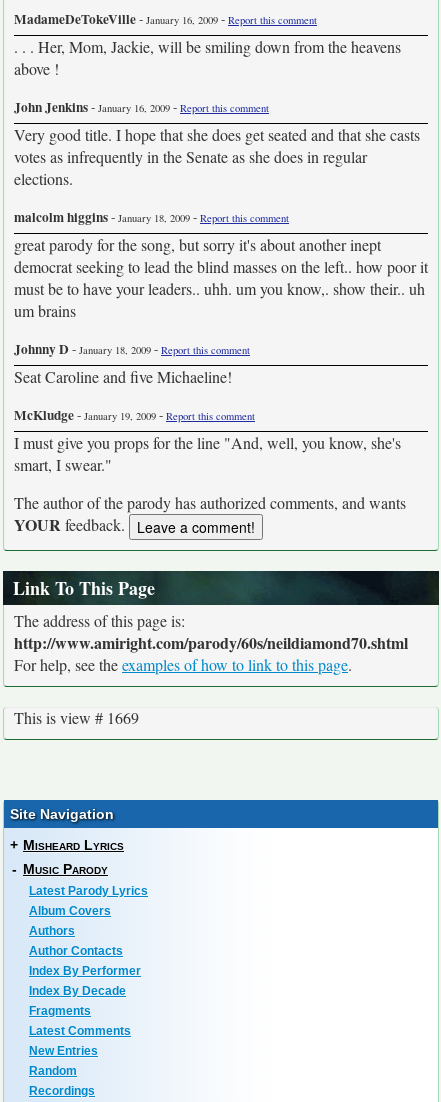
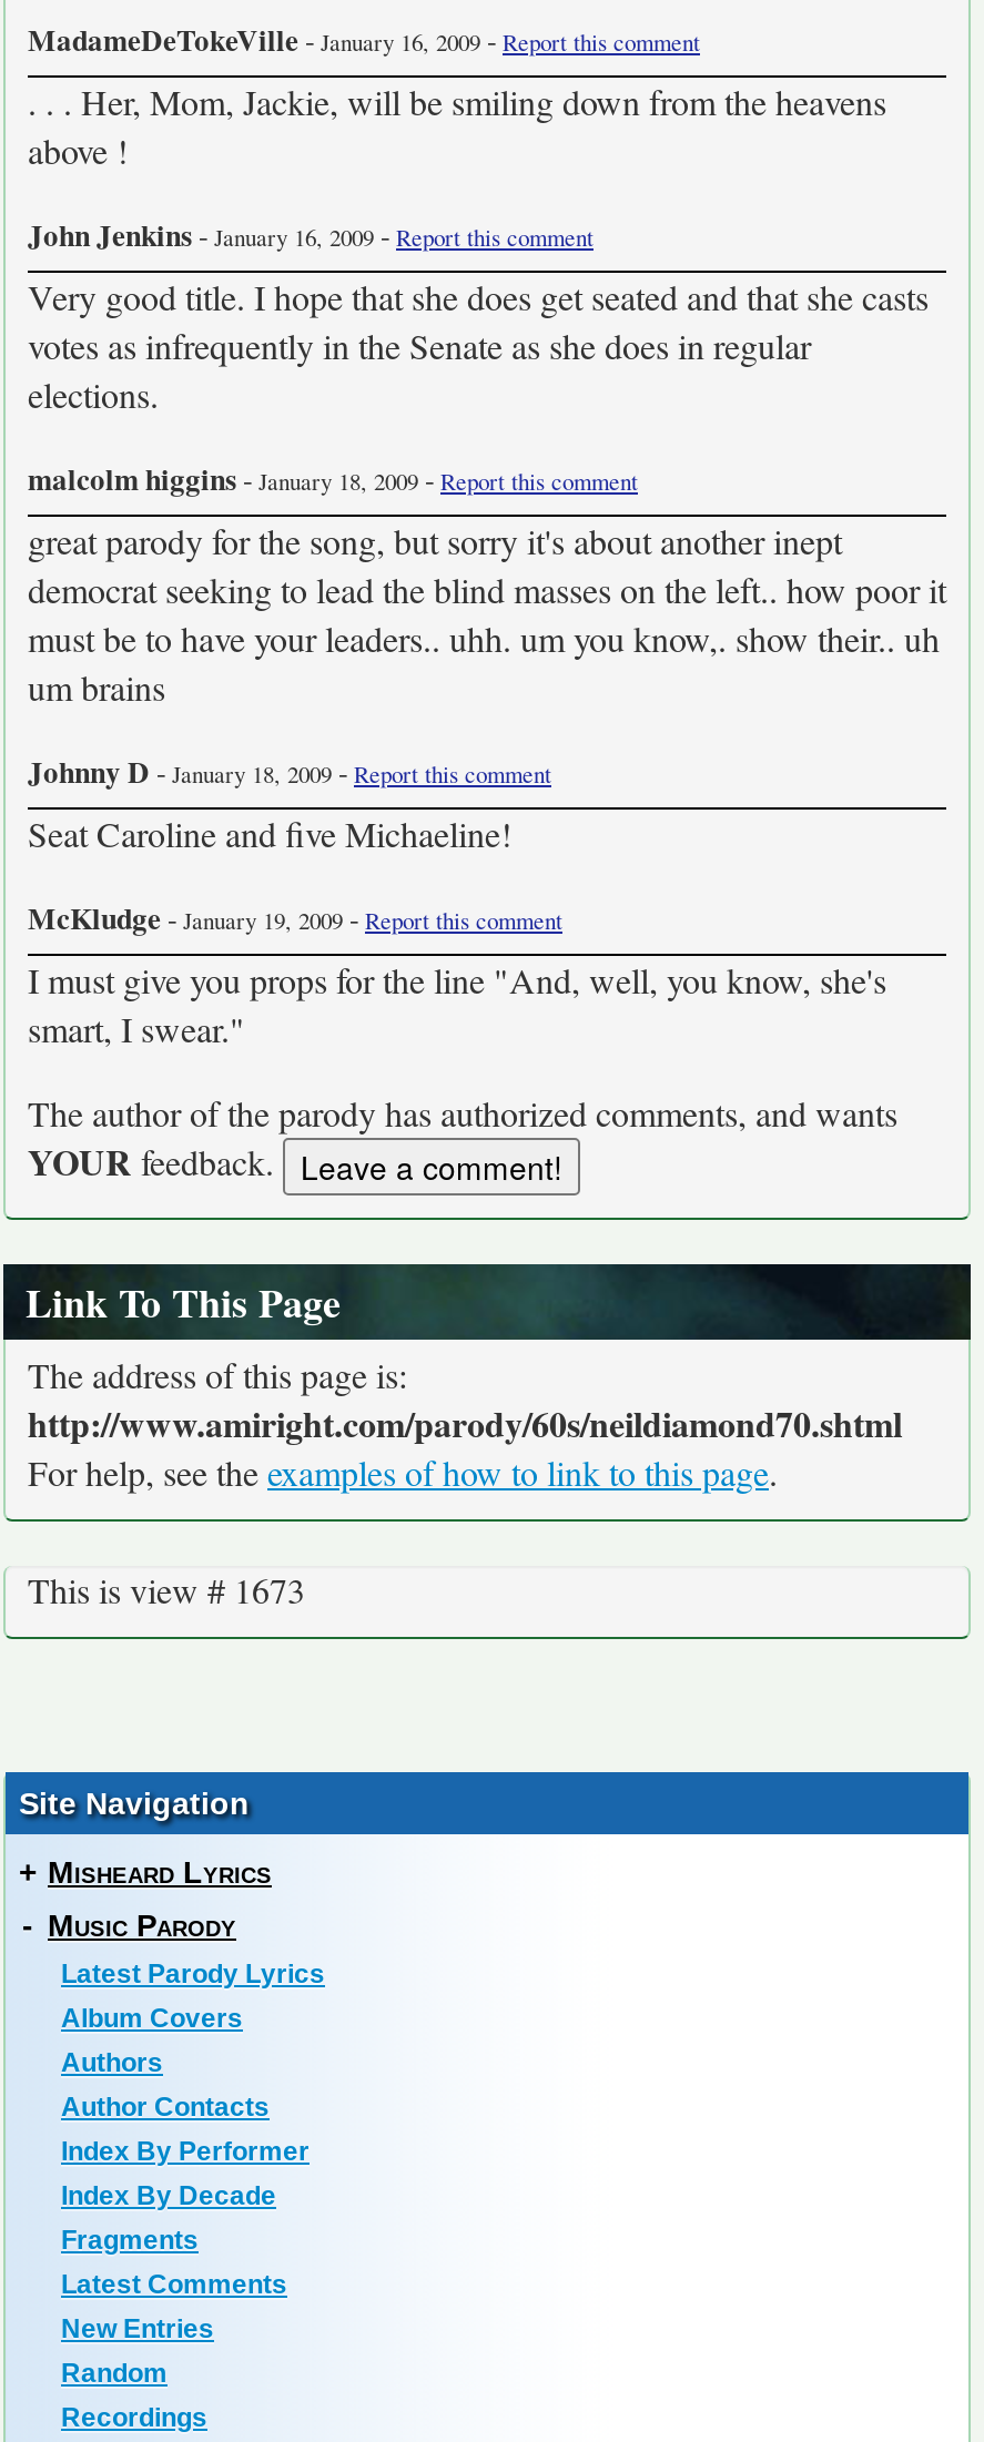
- This is view # 1669
+ This is view # 1673
